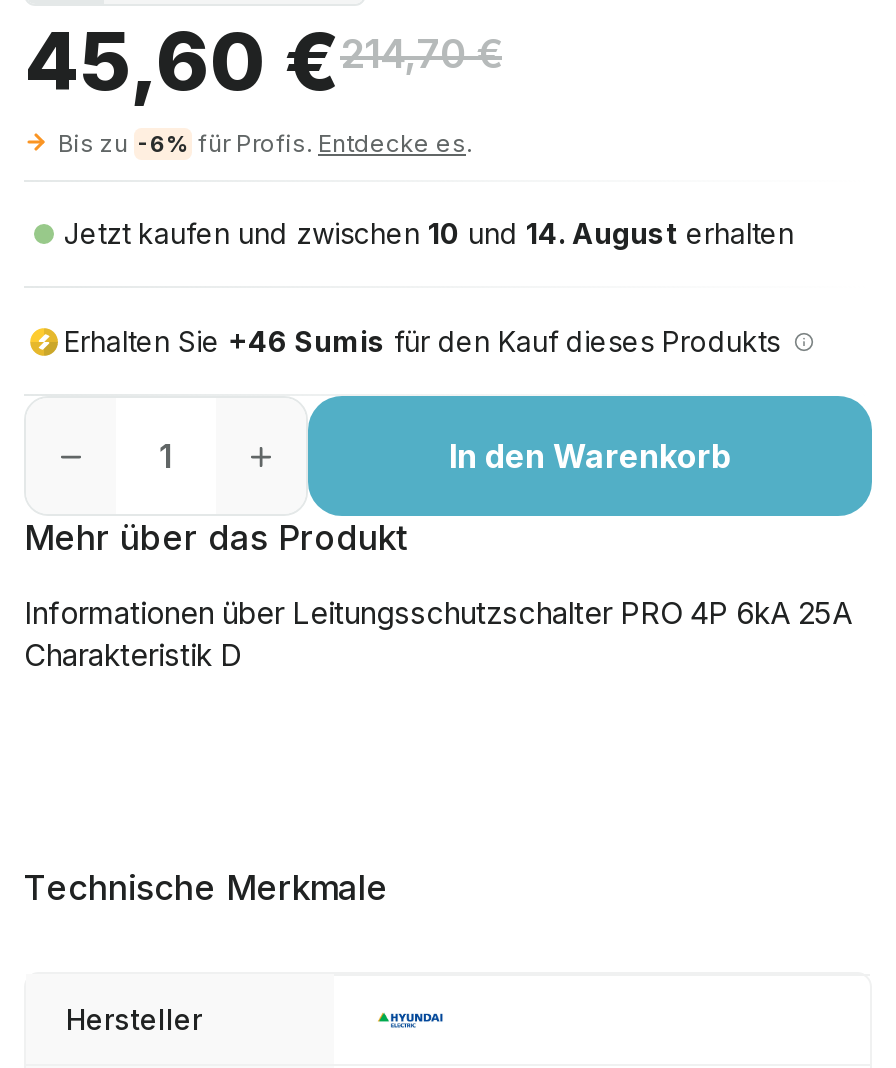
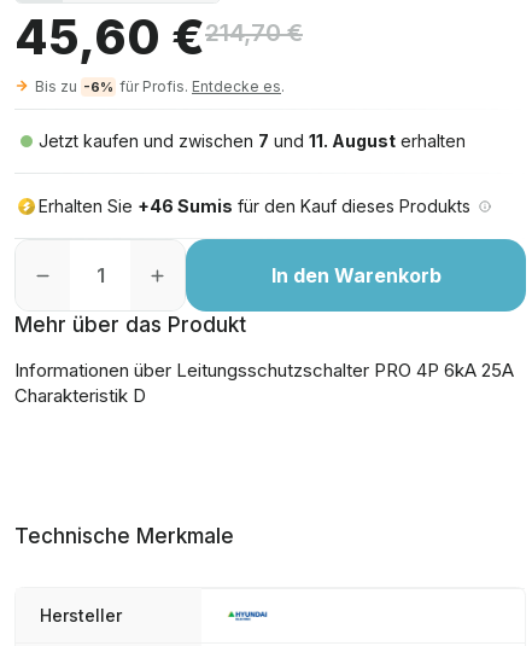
- Jetzt kaufen und zwischen 10 und 14. August erhalten
+ Jetzt kaufen und zwischen 7 und 11. August erhalten
